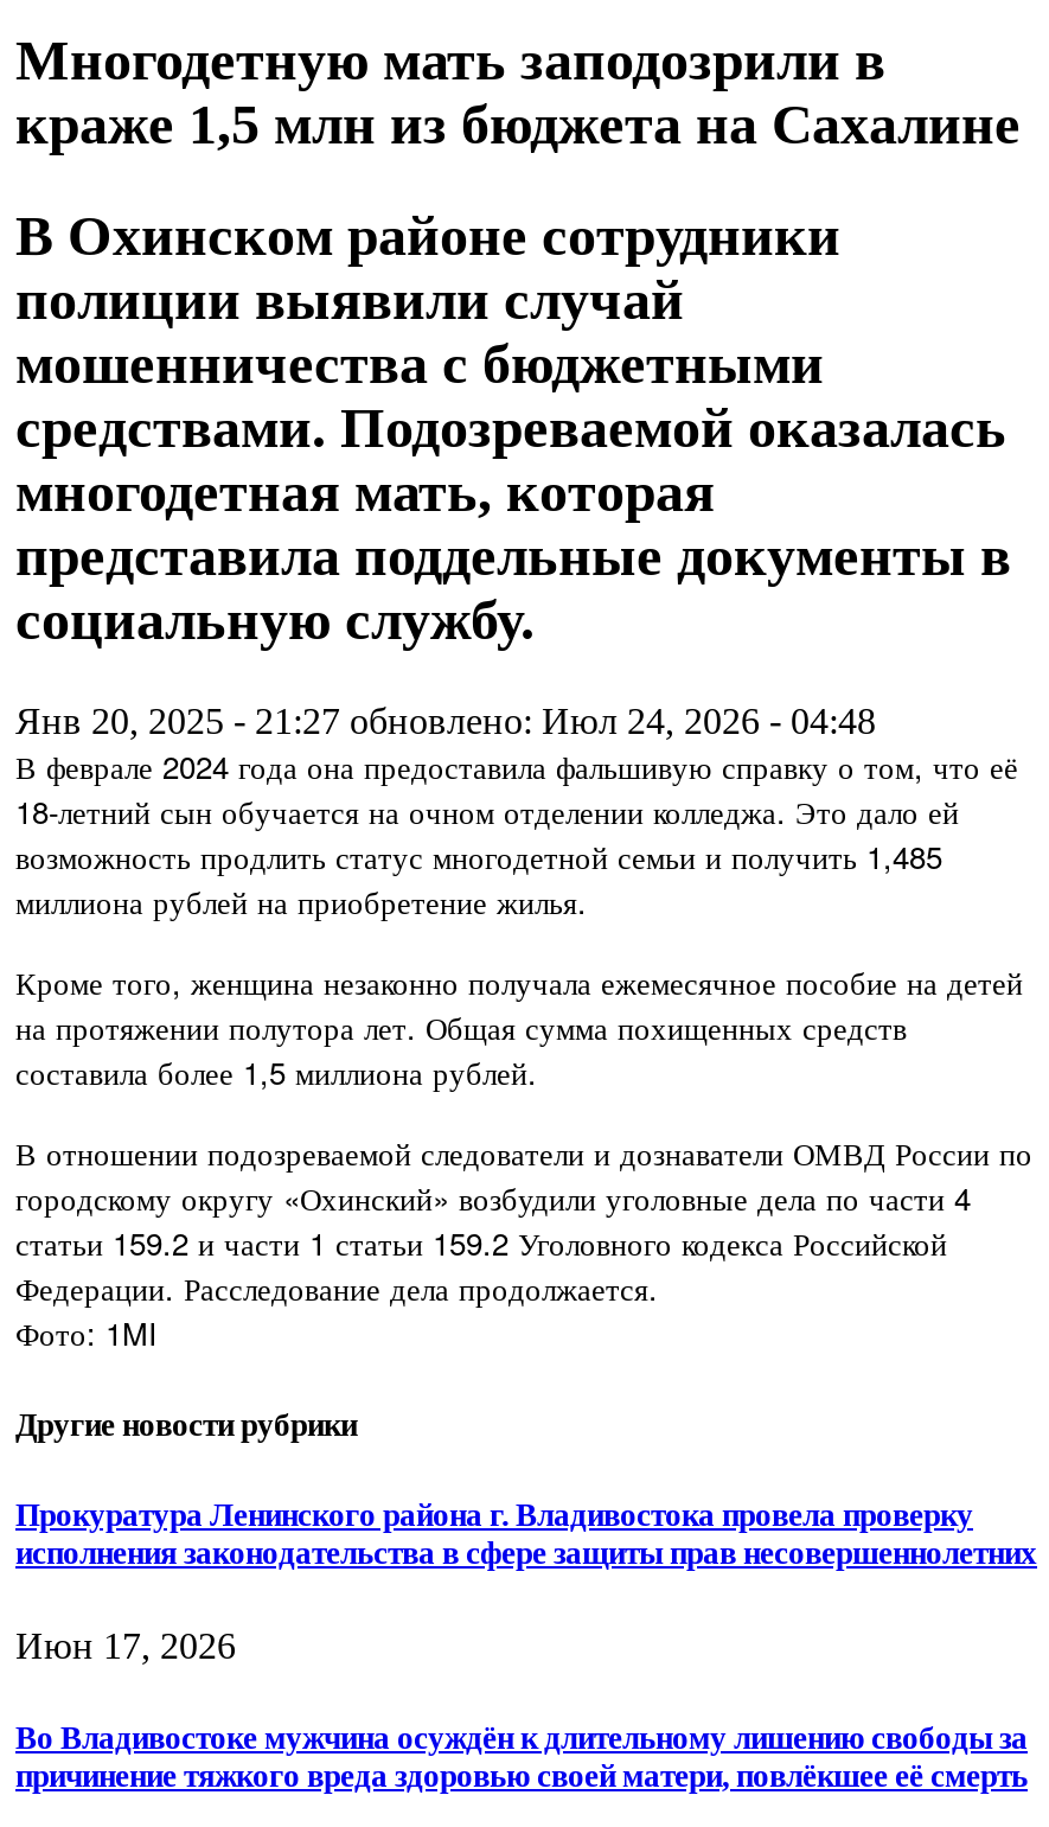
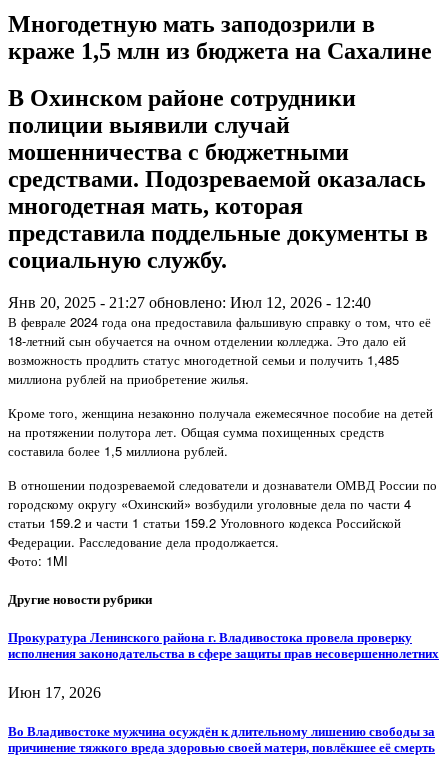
- Янв 20, 2025 - 21:27 обновлено: Июл 24, 2026 - 04:48
+ Янв 20, 2025 - 21:27 обновлено: Июл 12, 2026 - 12:40
